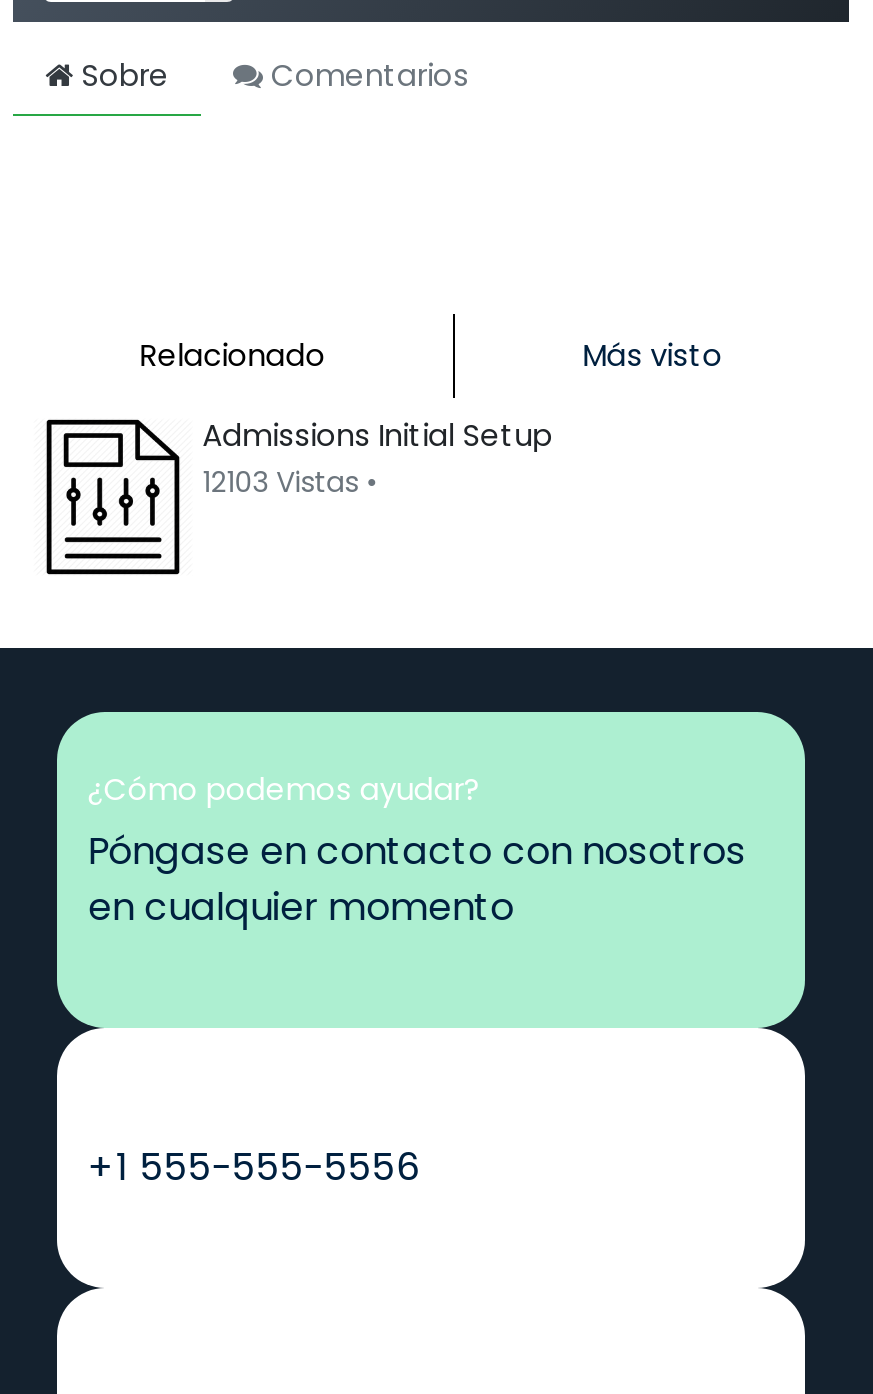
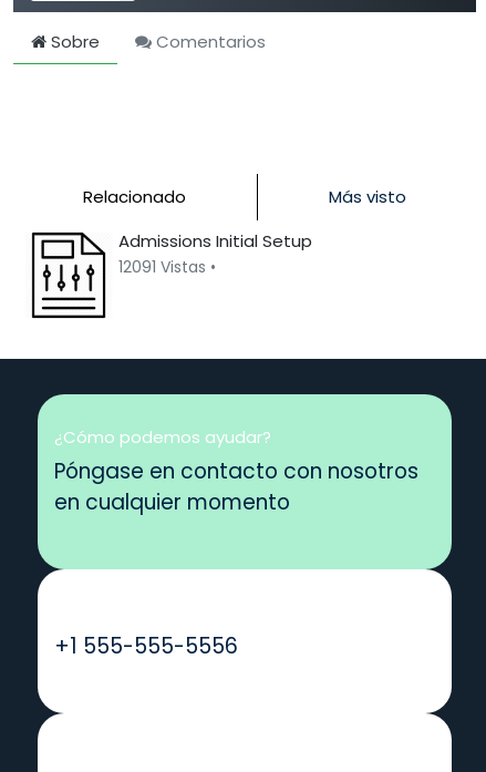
- 12103 Vistas •
+ 12091 Vistas •
